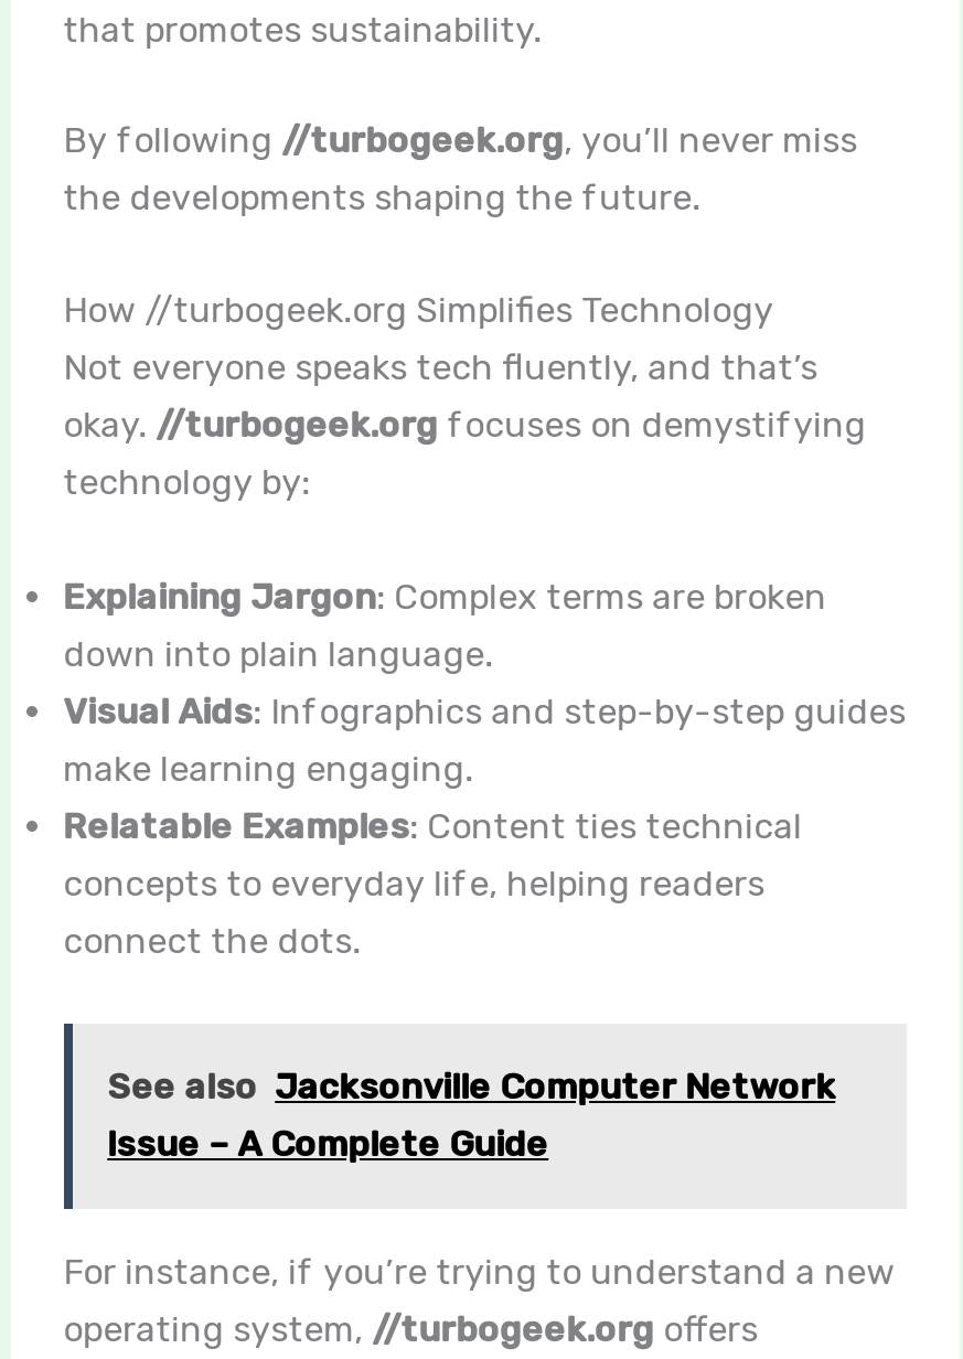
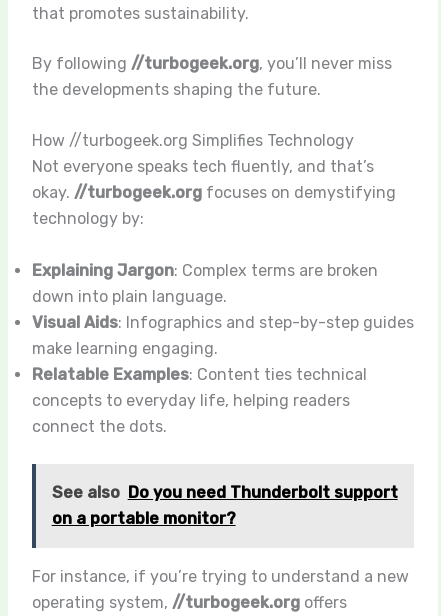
- See also Jacksonville Computer Network
- Issue – A Complete Guide
+ See also Do you need Thunderbolt support
+ on a portable monitor?
